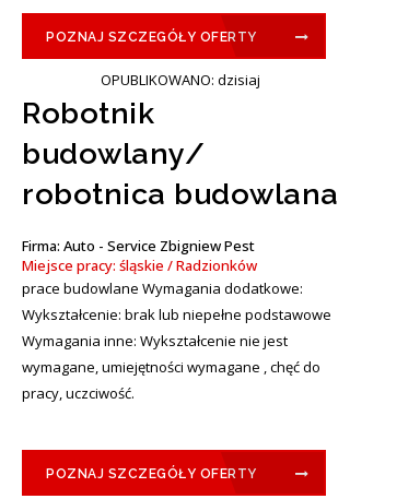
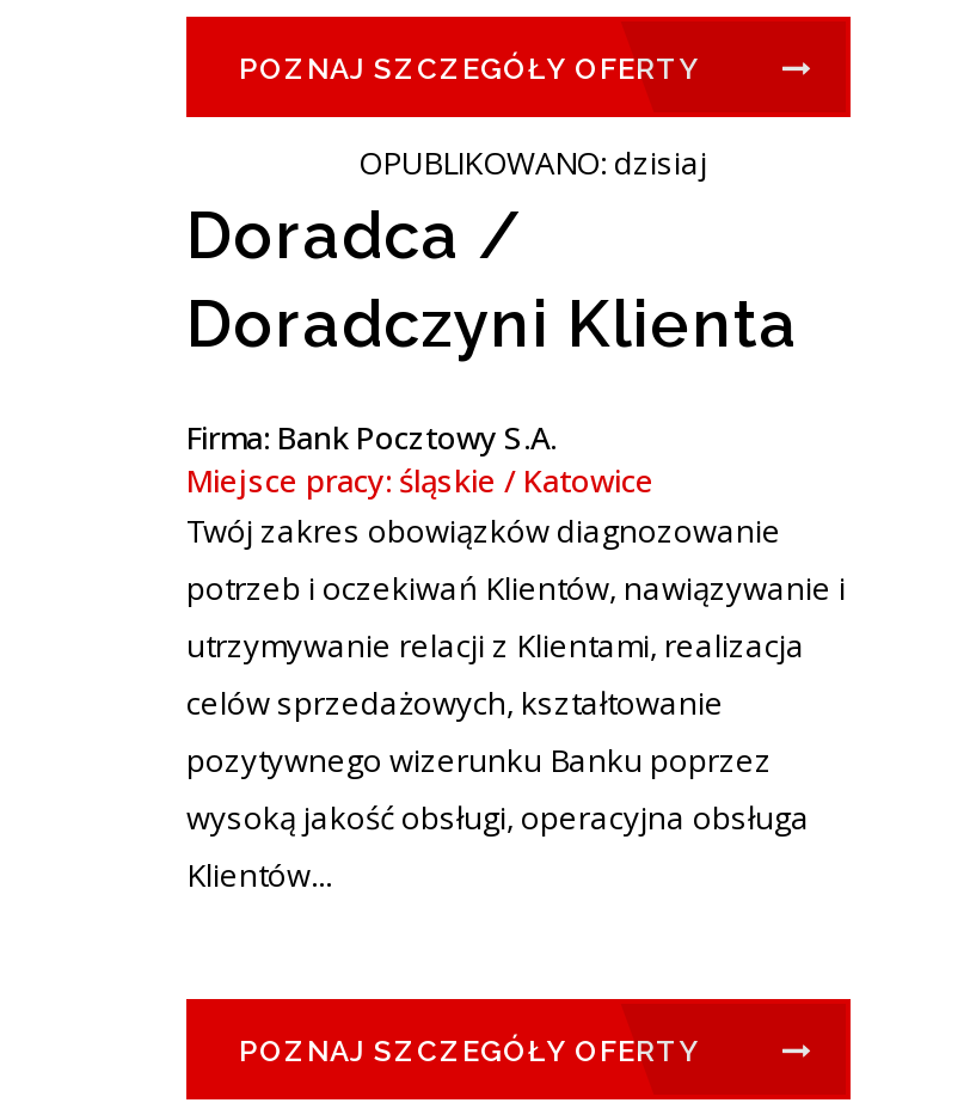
- Robotnik
- budowlany/
- robotnica budowlana
+ Doradca /
+ Doradczyni Klienta

- Firma: Auto - Service Zbigniew Pest
- Miejsce pracy: śląskie / Radzionków
- prace budowlane Wymagania dodatkowe:
- Wykształcenie: brak lub niepełne podstawowe
- Wymagania inne: Wykształcenie nie jest
- wymagane, umiejętności wymagane , chęć do
- pracy, uczciwość.
+ Firma: Bank Pocztowy S.A.
+ Miejsce pracy: śląskie / Katowice
+ Twój zakres obowiązków diagnozowanie
+ potrzeb i oczekiwań Klientów, nawiązywanie i
+ utrzymywanie relacji z Klientami, realizacja
+ celów sprzedażowych, kształtowanie
+ pozytywnego wizerunku Banku poprzez
+ wysoką jakość obsługi, operacyjna obsługa
+ Klientów...
